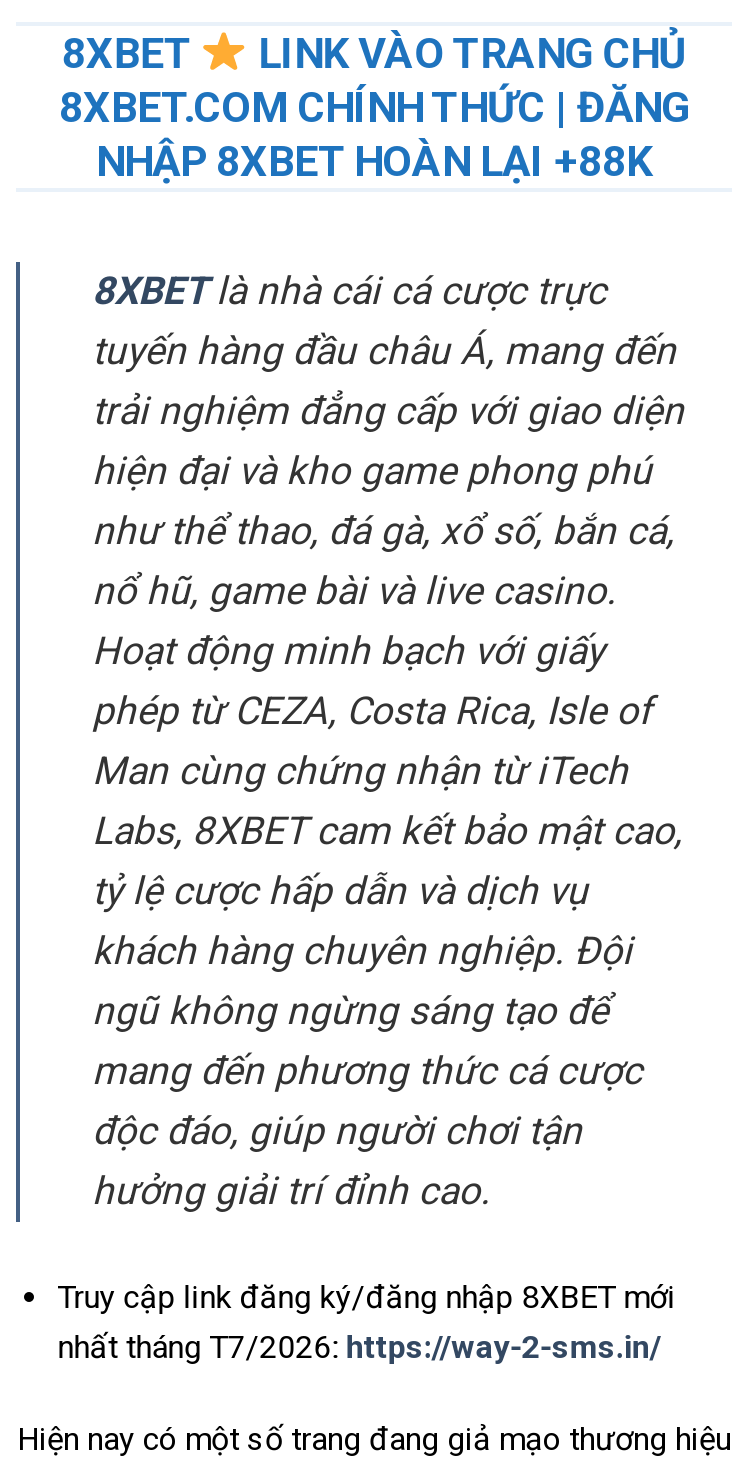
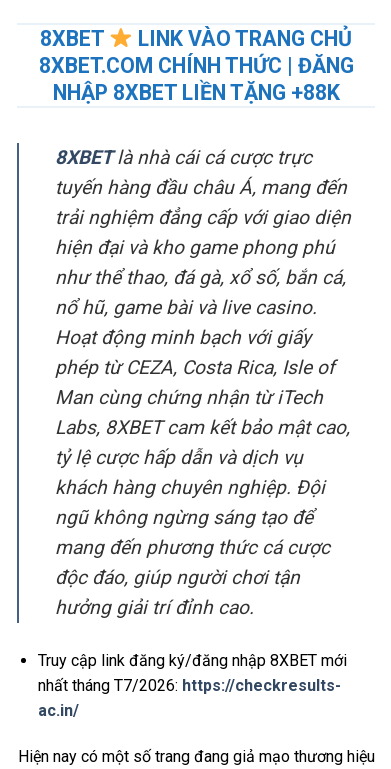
- NHẬP 8XBET HOÀN LẠI +88K
+ NHẬP 8XBET LIỀN TẶNG +88K

- nhất tháng T7/2026: https://way-2-sms.in/
+ nhất tháng T7/2026: https://checkresults-
+ ac.in/
